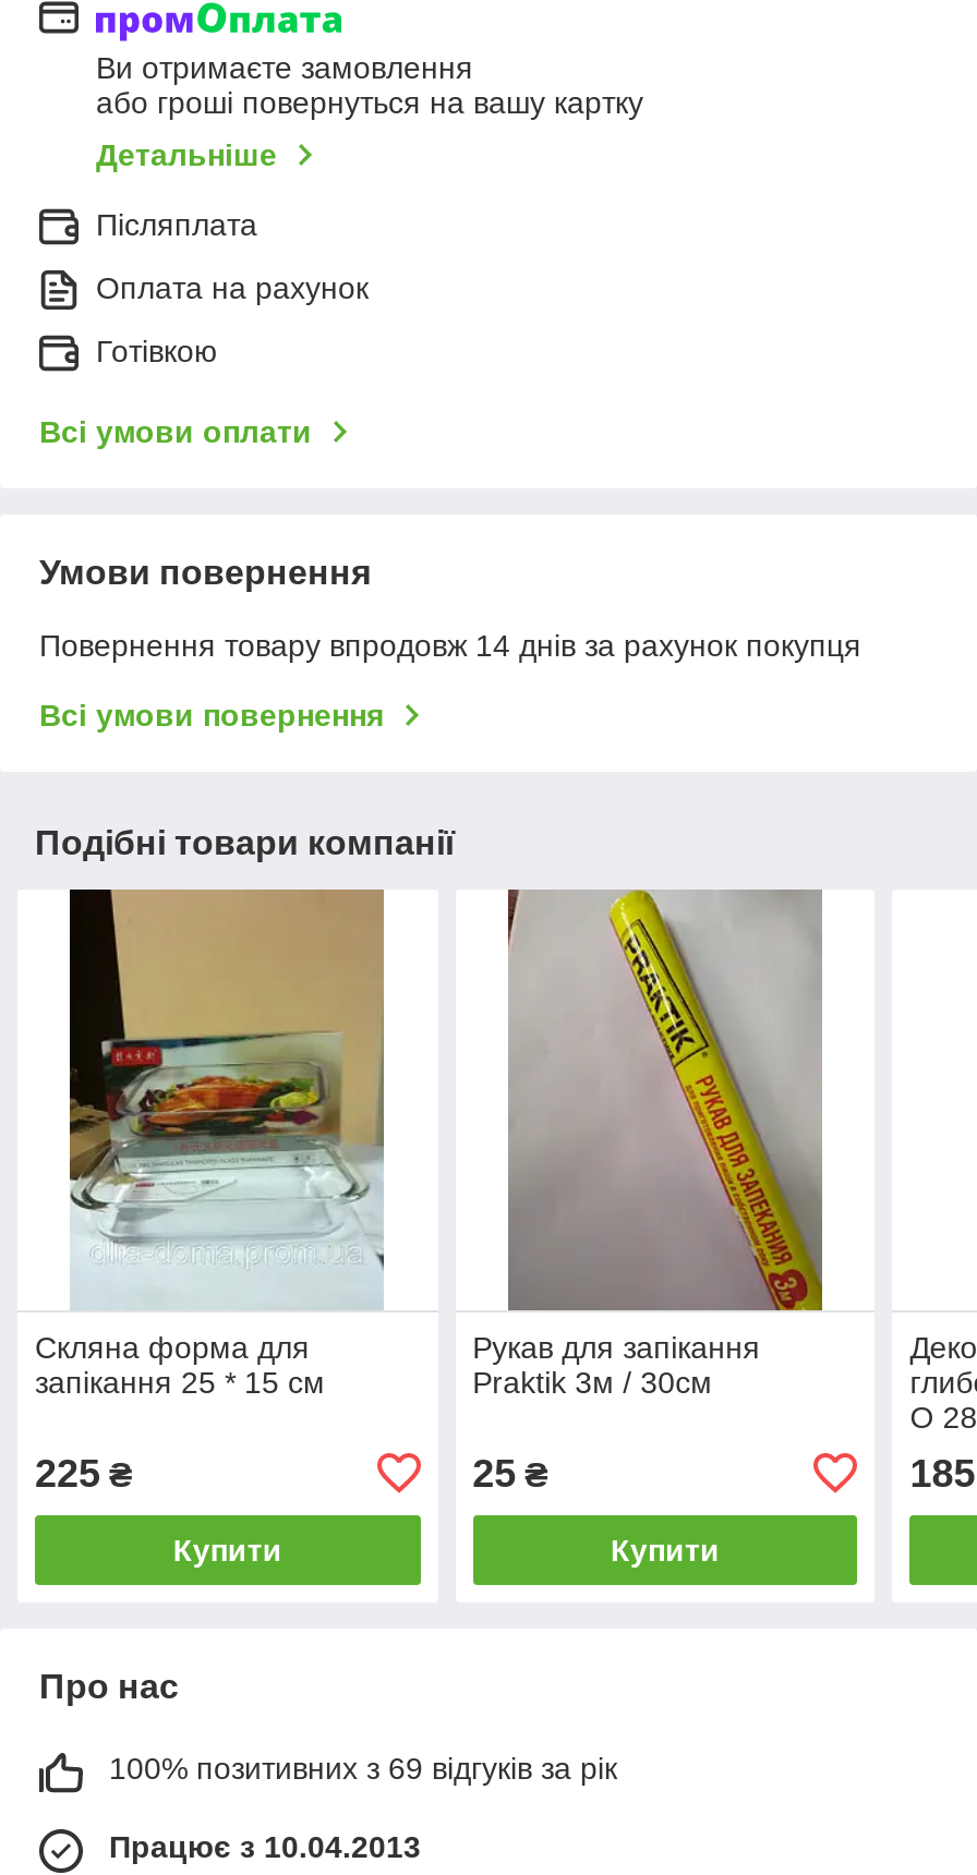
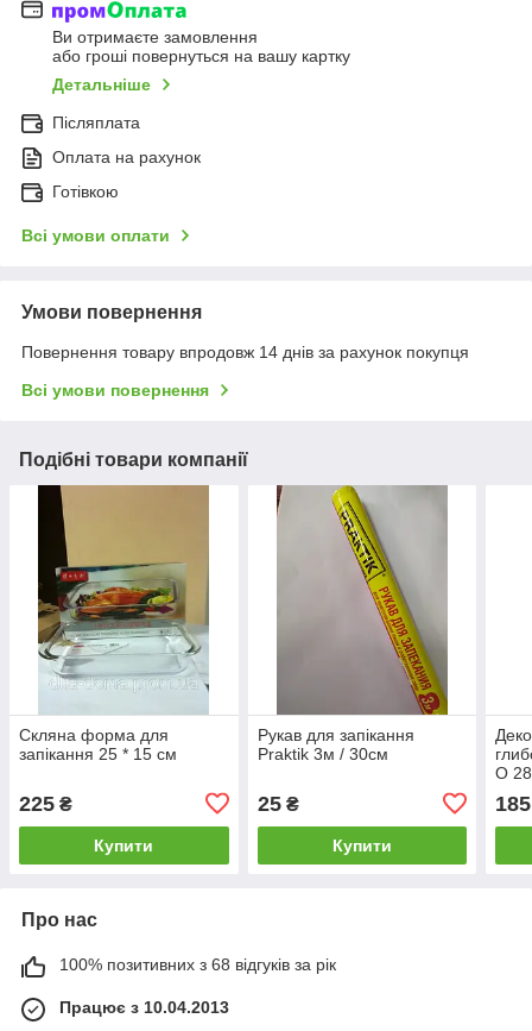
- 100% позитивних з 69 відгуків за рік
+ 100% позитивних з 68 відгуків за рік
